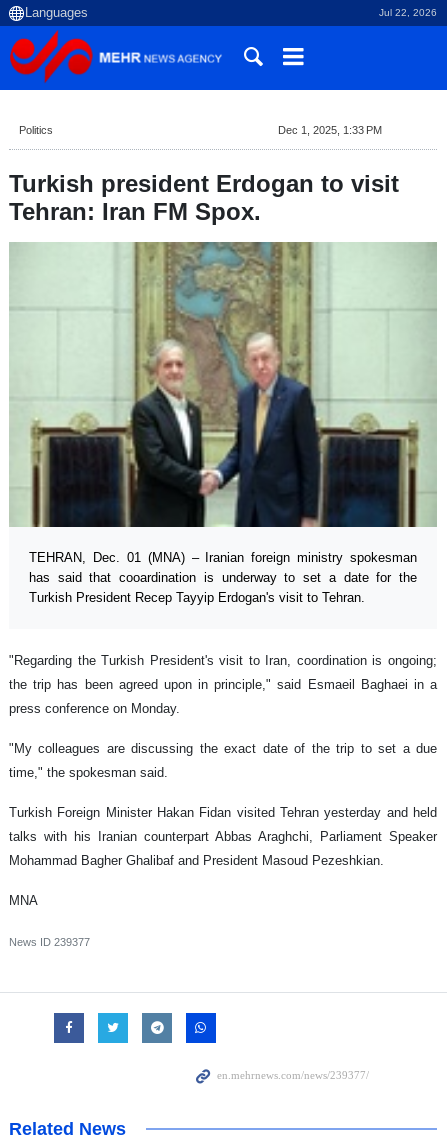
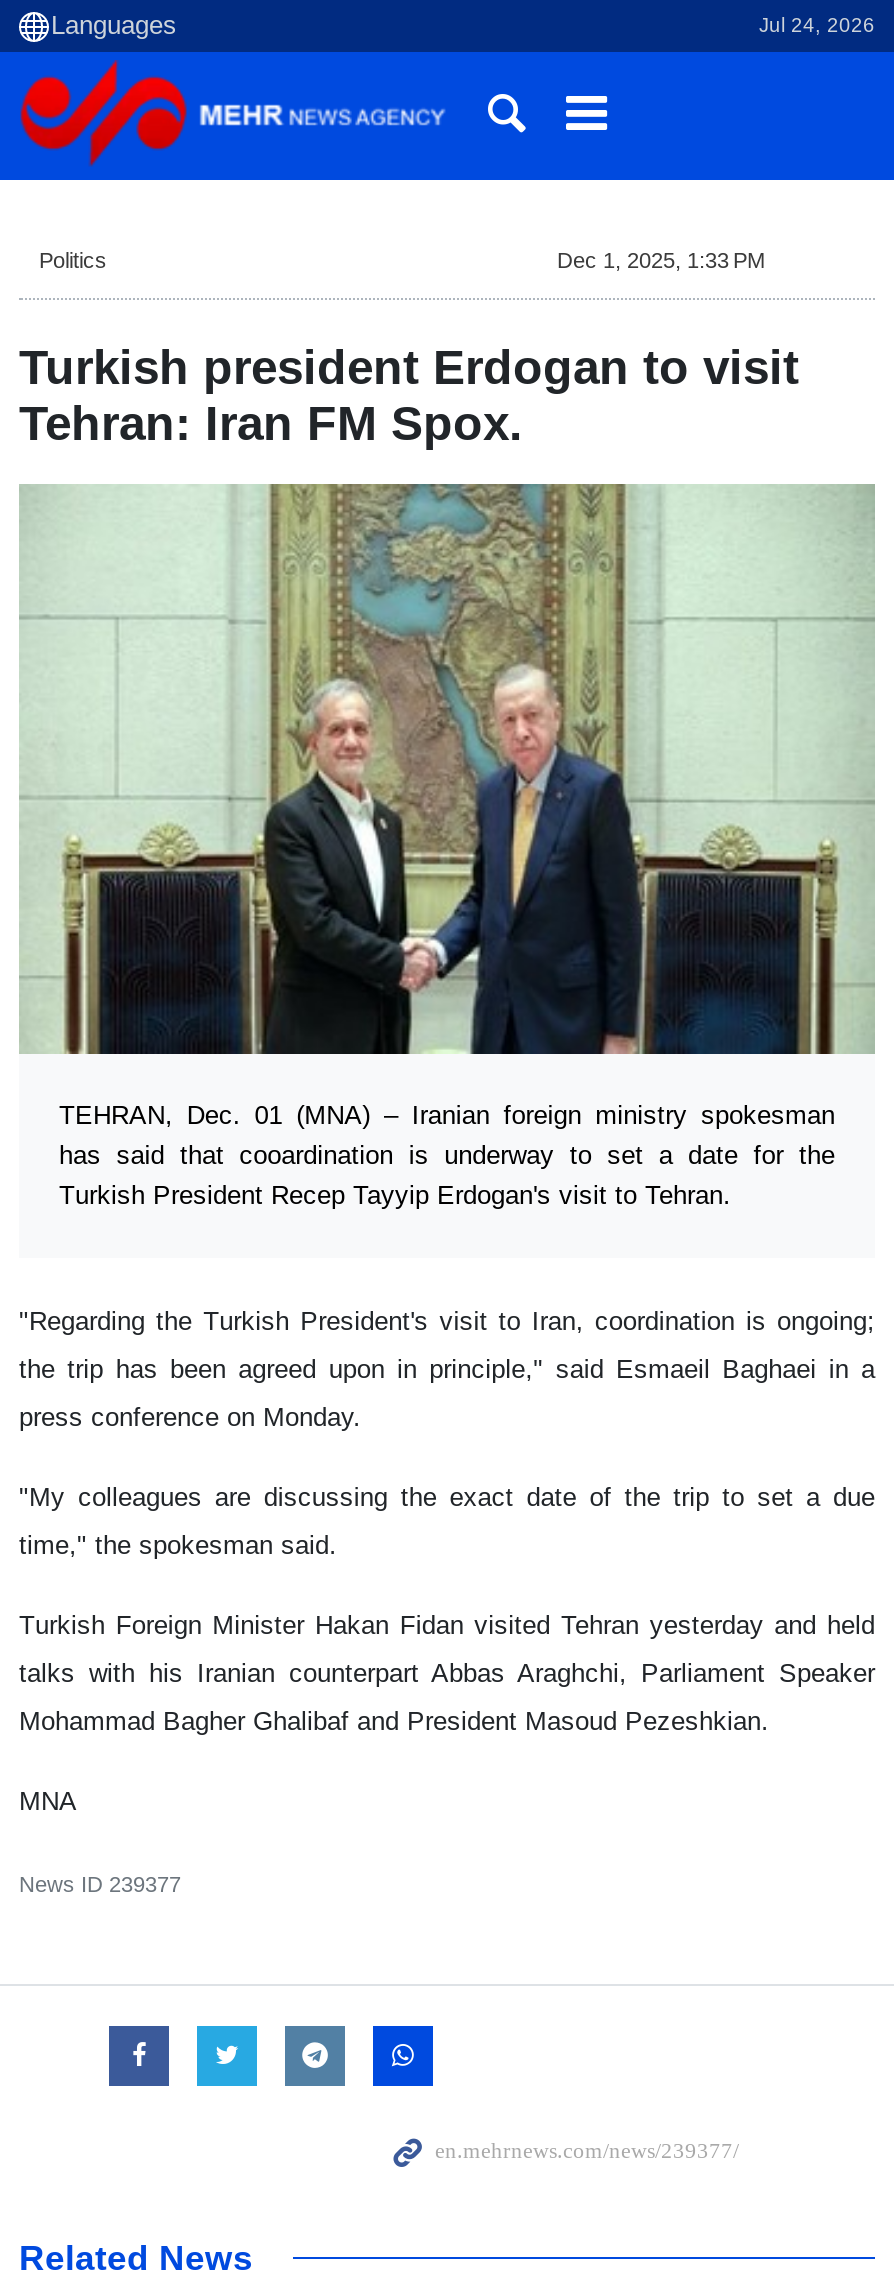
- Jul 22, 2026
+ Jul 24, 2026
